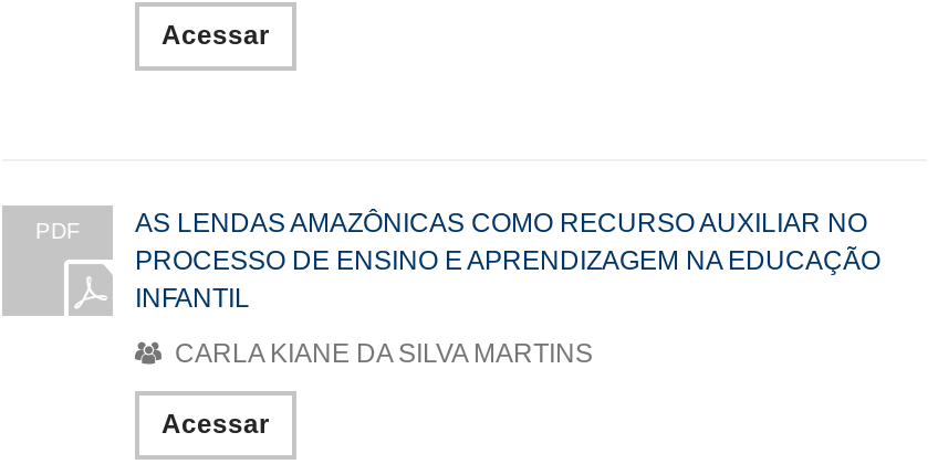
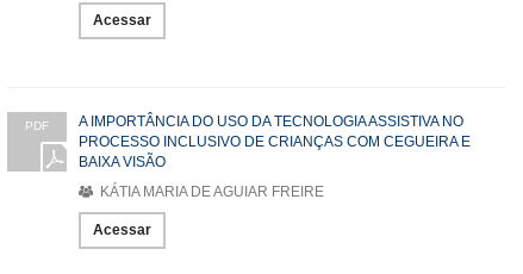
- AS LENDAS AMAZÔNICAS COMO RECURSO AUXILIAR NO
- PROCESSO DE ENSINO E APRENDIZAGEM NA EDUCAÇÃO
- INFANTIL
+ A IMPORTÂNCIA DO USO DA TECNOLOGIA ASSISTIVA NO
+ PROCESSO INCLUSIVO DE CRIANÇAS COM CEGUEIRA E
+ BAIXA VISÃO

- CARLA KIANE DA SILVA MARTINS
+ KÁTIA MARIA DE AGUIAR FREIRE
